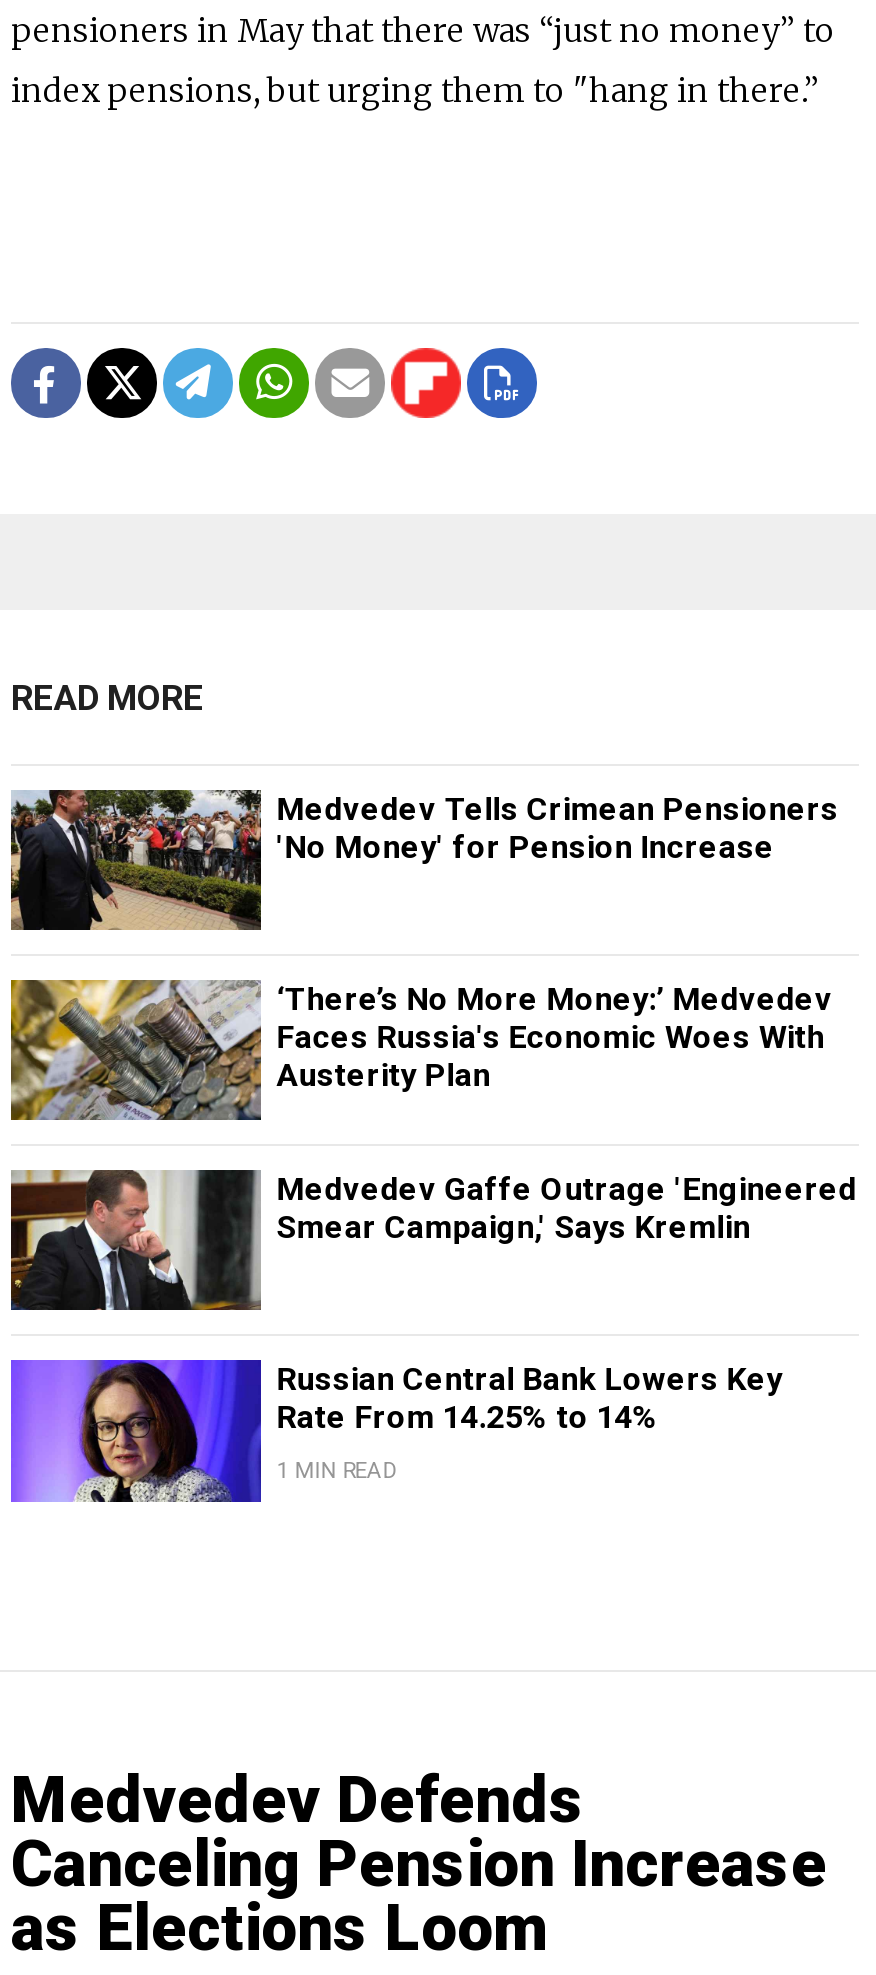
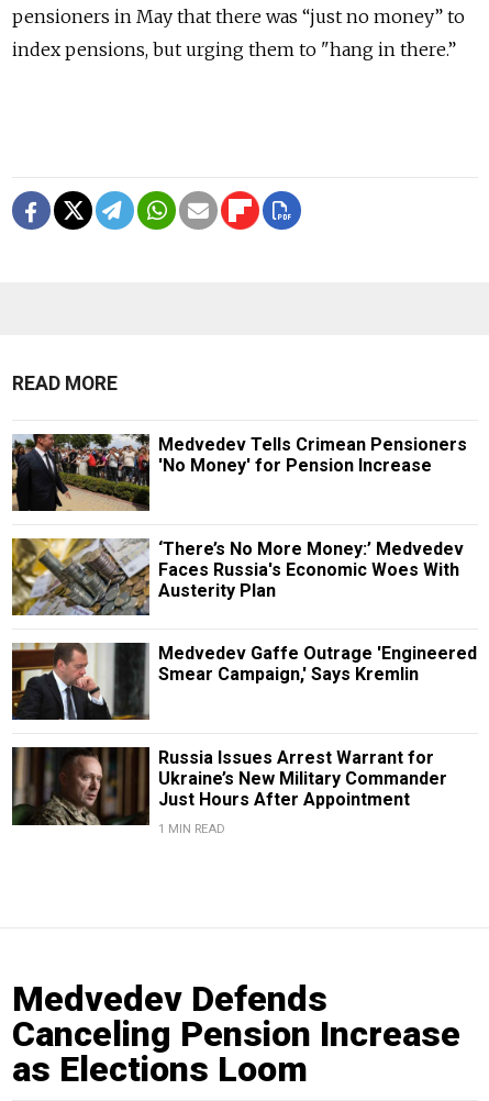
- [image]
- Russian Central Bank Lowers Key
- Rate From 14.25% to 14%
+ [image]
+ Russia Issues Arrest Warrant for
+ Ukraine’s New Military Commander
+ Just Hours After Appointment
